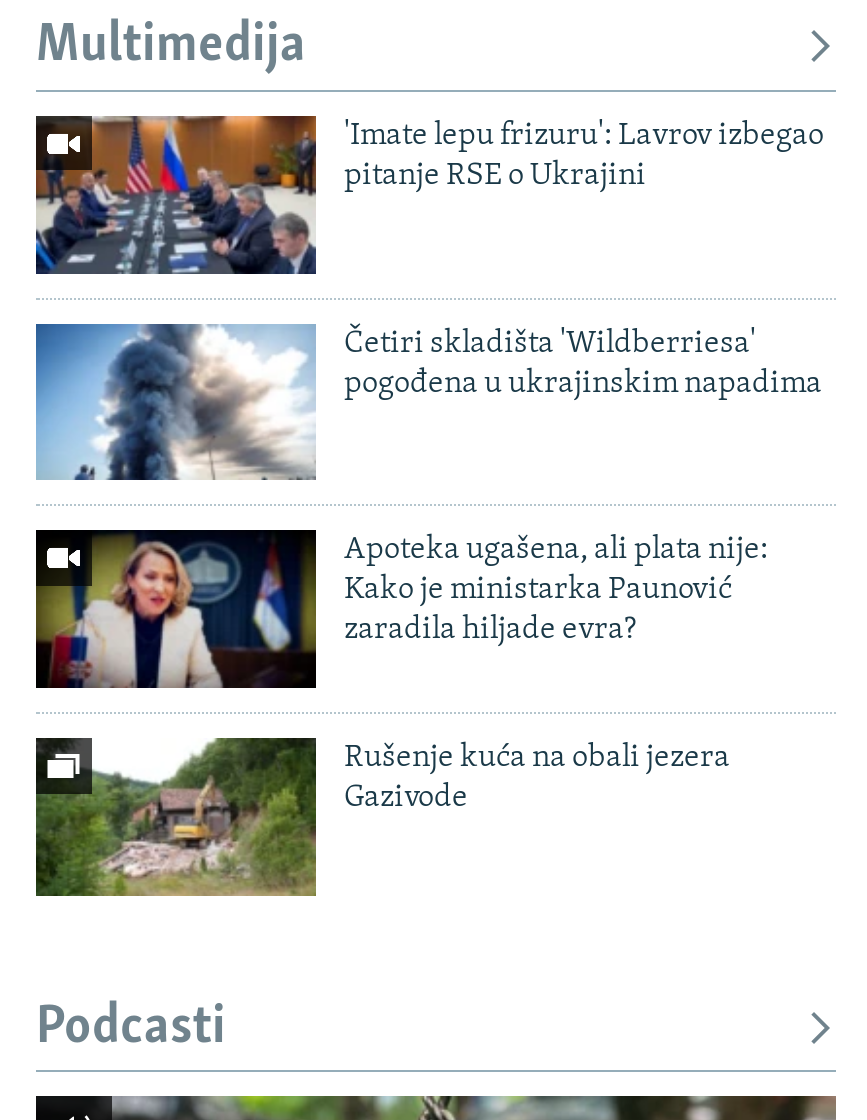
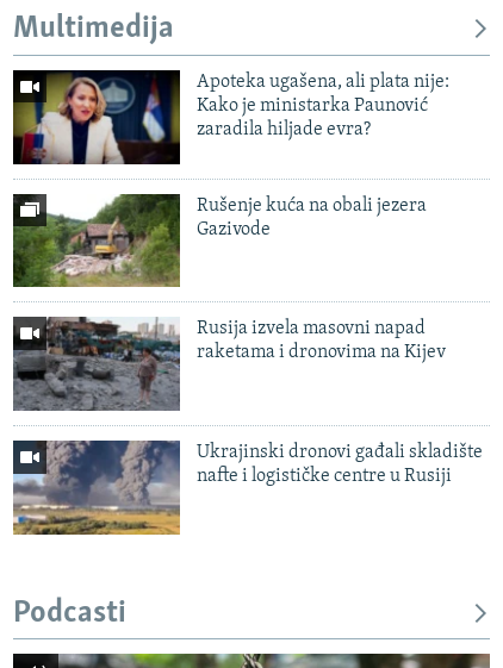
- [image]
- 'Imate lepu frizuru': Lavrov izbegao
- pitanje RSE o Ukrajini

- [image]
- Četiri skladišta 'Wildberriesa'
- pogođena u ukrajinskim napadima

moved up: [image] | Apoteka ugašena, ali plata nije: | Kako je ministarka Paunović | zaradila hiljade evra? | Rušenje kuća na obali jezera | Gazivode

moved up: [image]

+ [image]
+ Rusija izvela masovni napad
+ raketama i dronovima na Kijev

+ [image]
+ Ukrajinski dronovi gađali skladište
+ nafte i logističke centre u Rusiji
